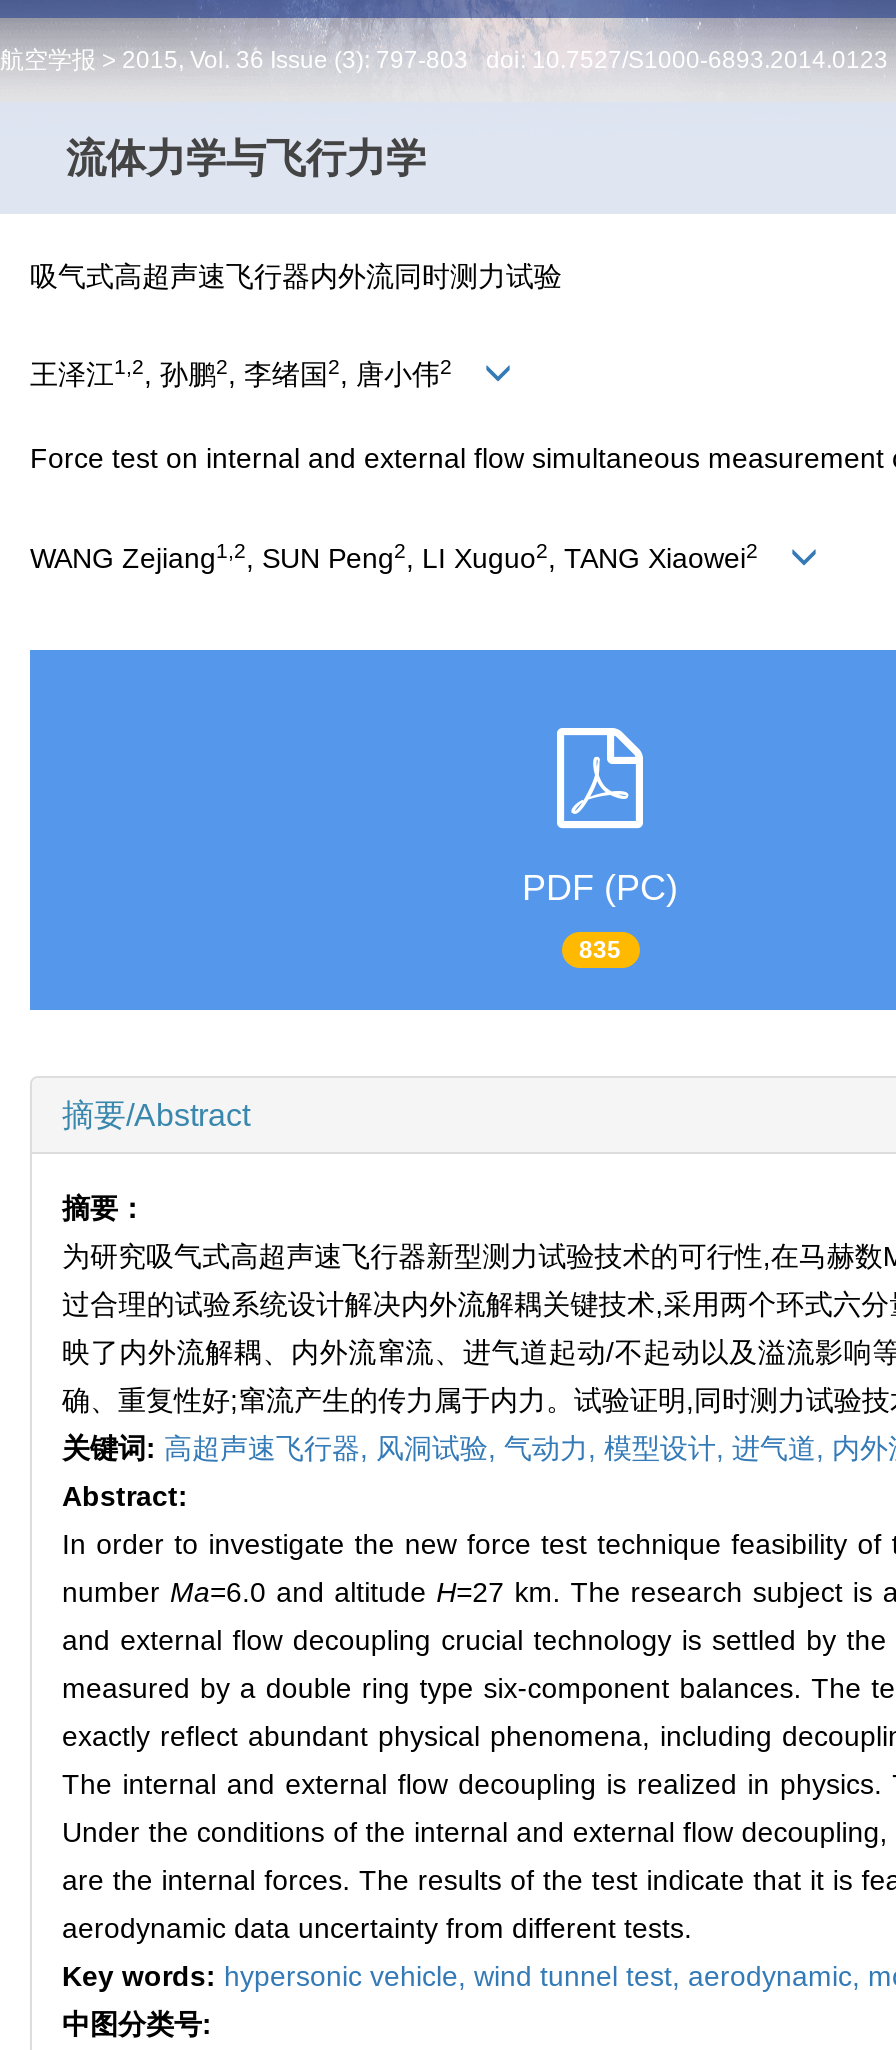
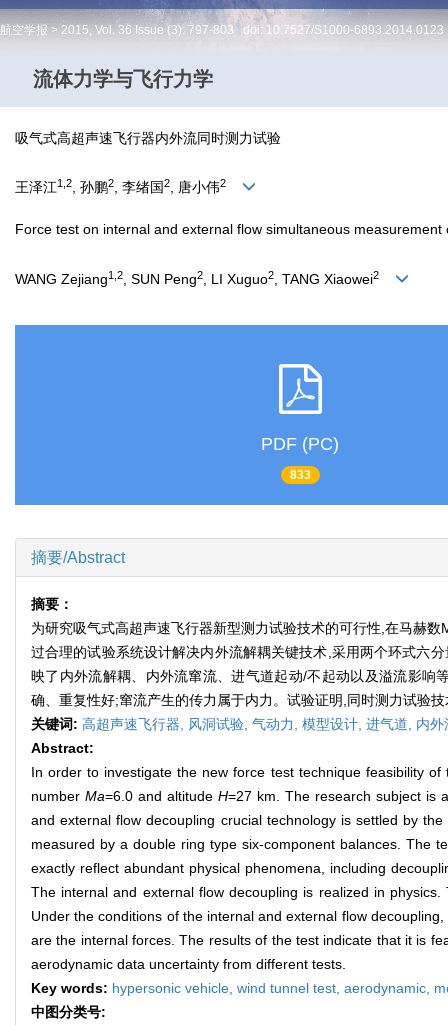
- 835
+ 833
